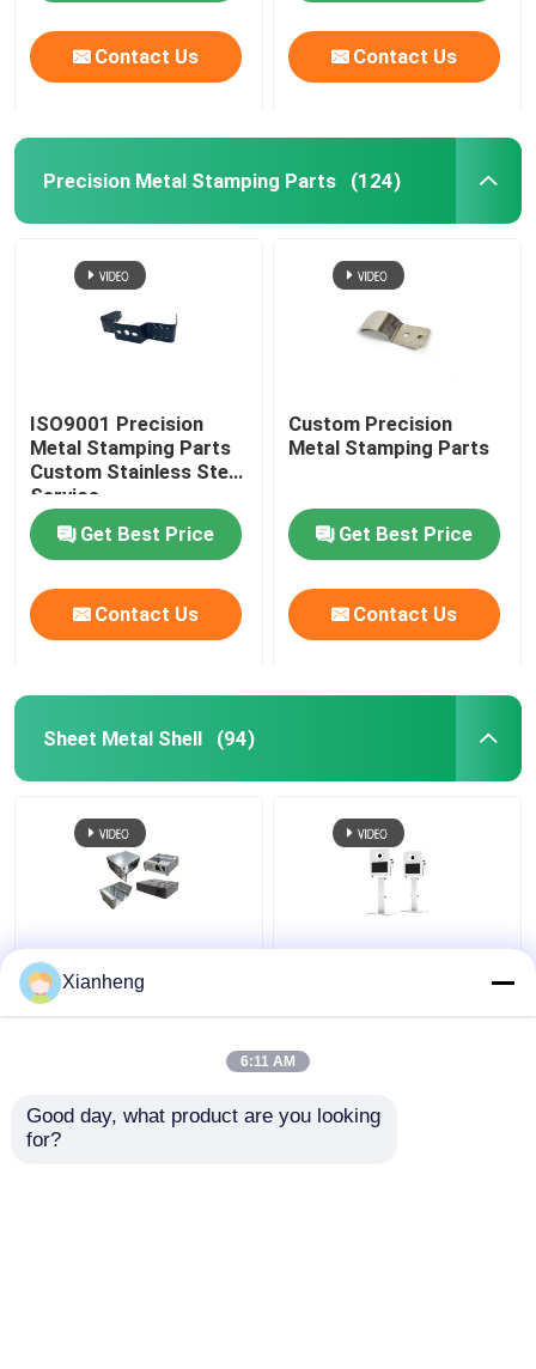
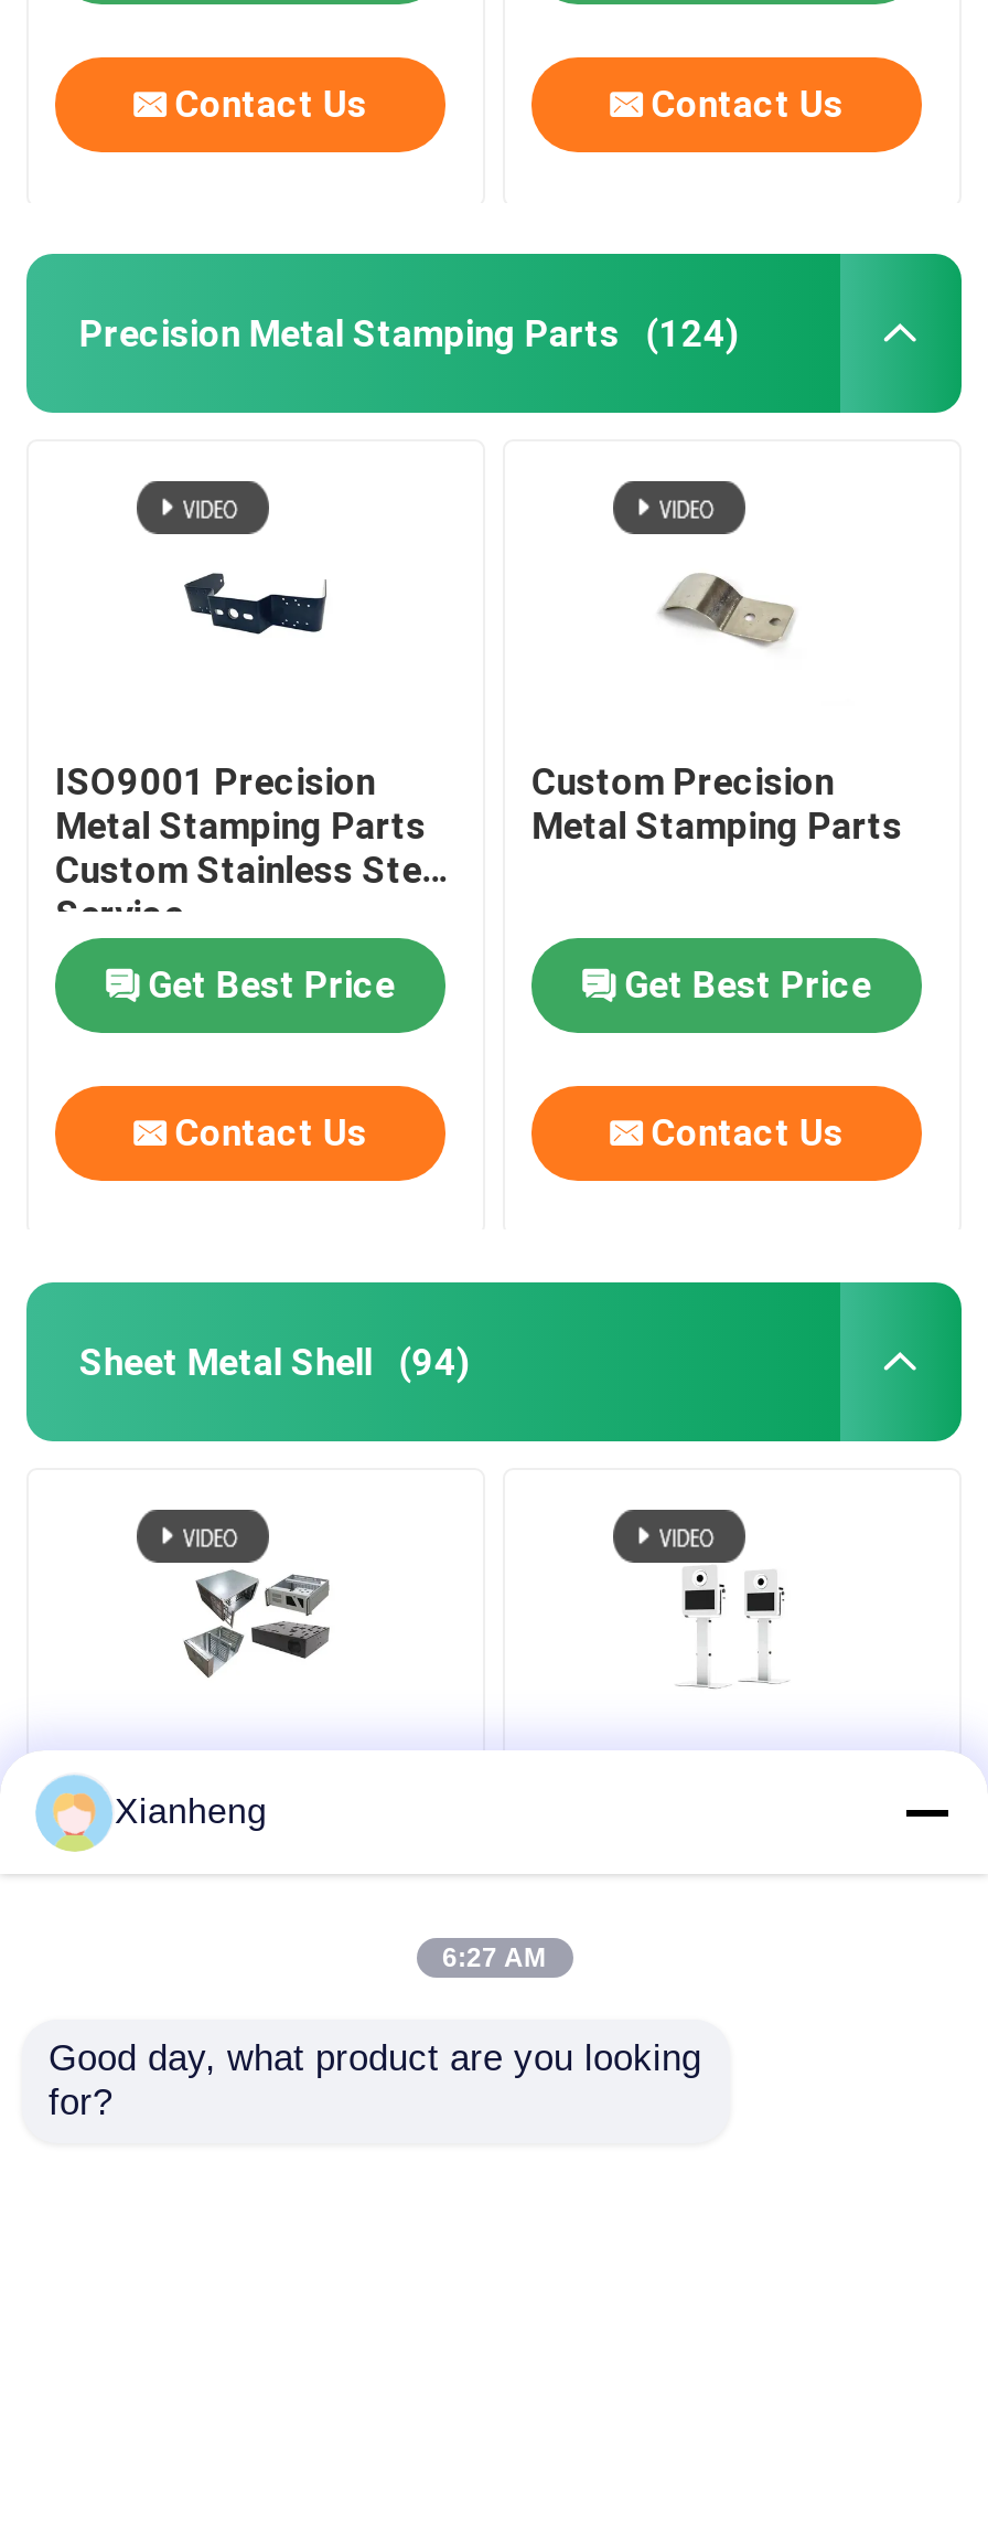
- 6:11 AM
+ 6:27 AM
